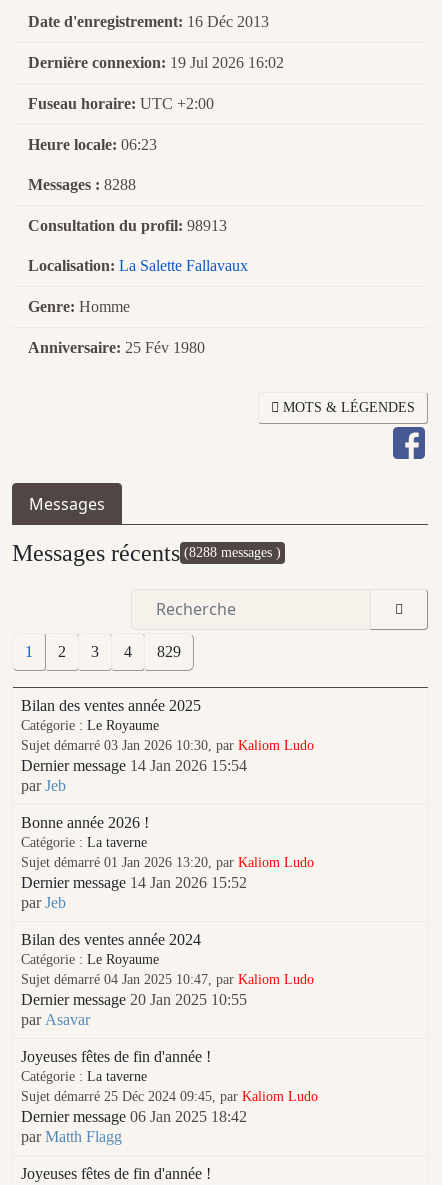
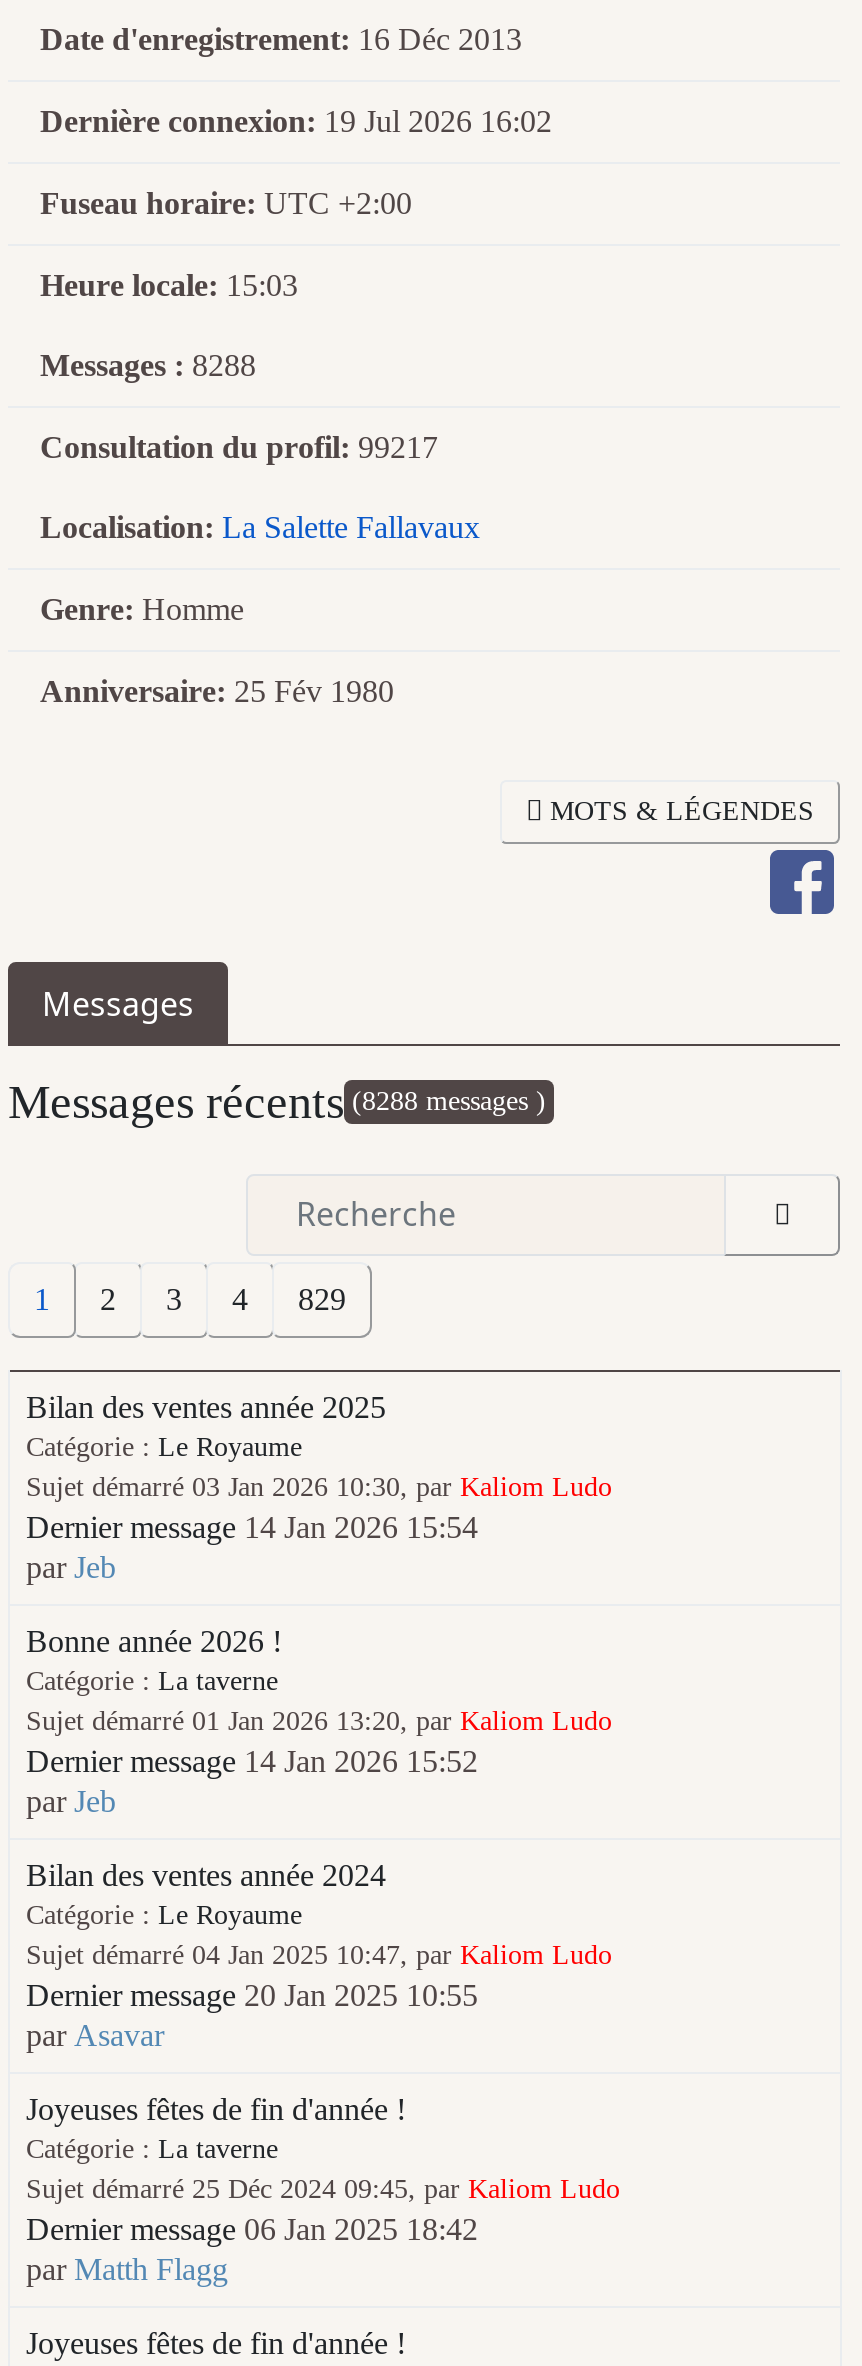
- Heure locale: 06:23
+ Heure locale: 15:03

- Consultation du profil: 98913
+ Consultation du profil: 99217
